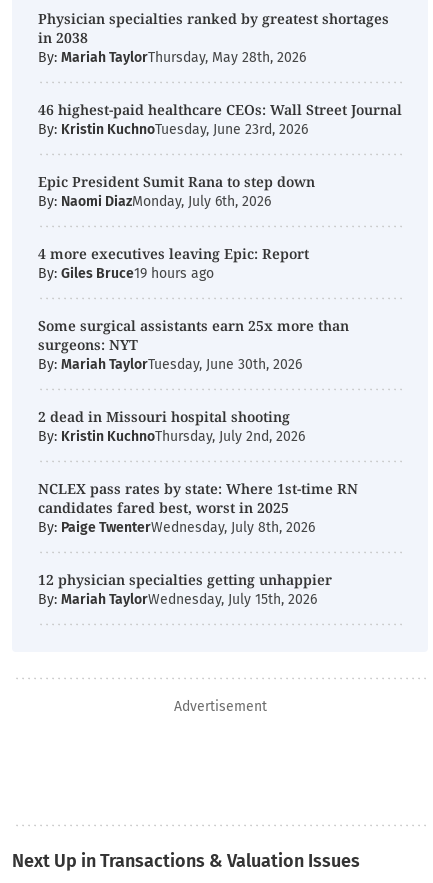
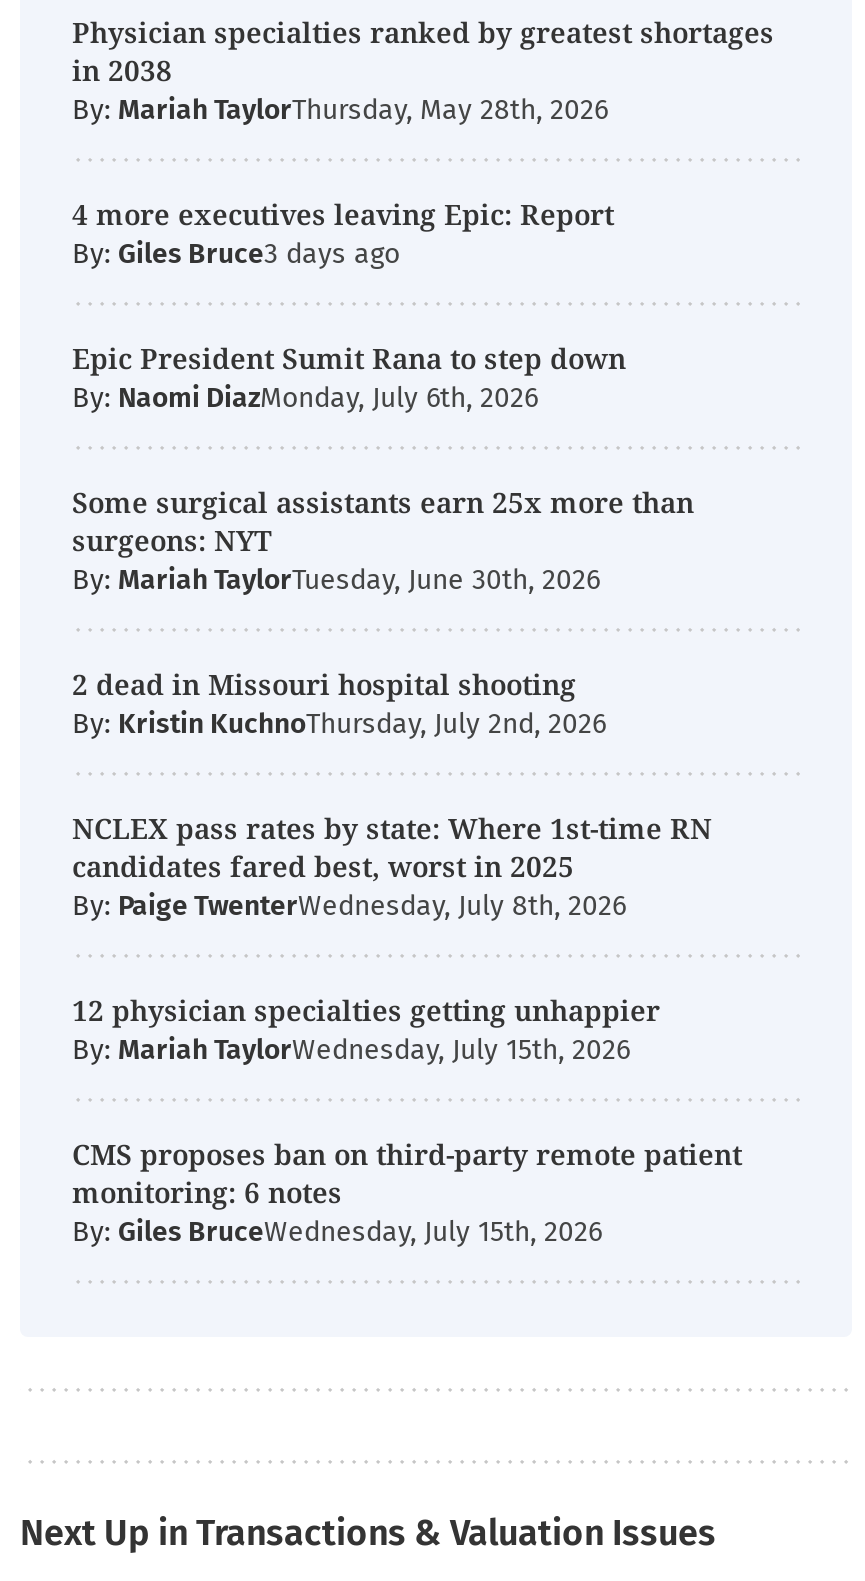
- 46 highest-paid healthcare CEOs: Wall Street Journal
- By: Kristin KuchnoTuesday, June 23rd, 2026
+ By: Giles Bruce

moved up: 4 more executives leaving Epic: Report

- By: Giles Bruce19 hours ago

- Advertisement
+ CMS proposes ban on third-party remote patient
+ monitoring: 6 notes
+ By: Giles BruceWednesday, July 15th, 2026
